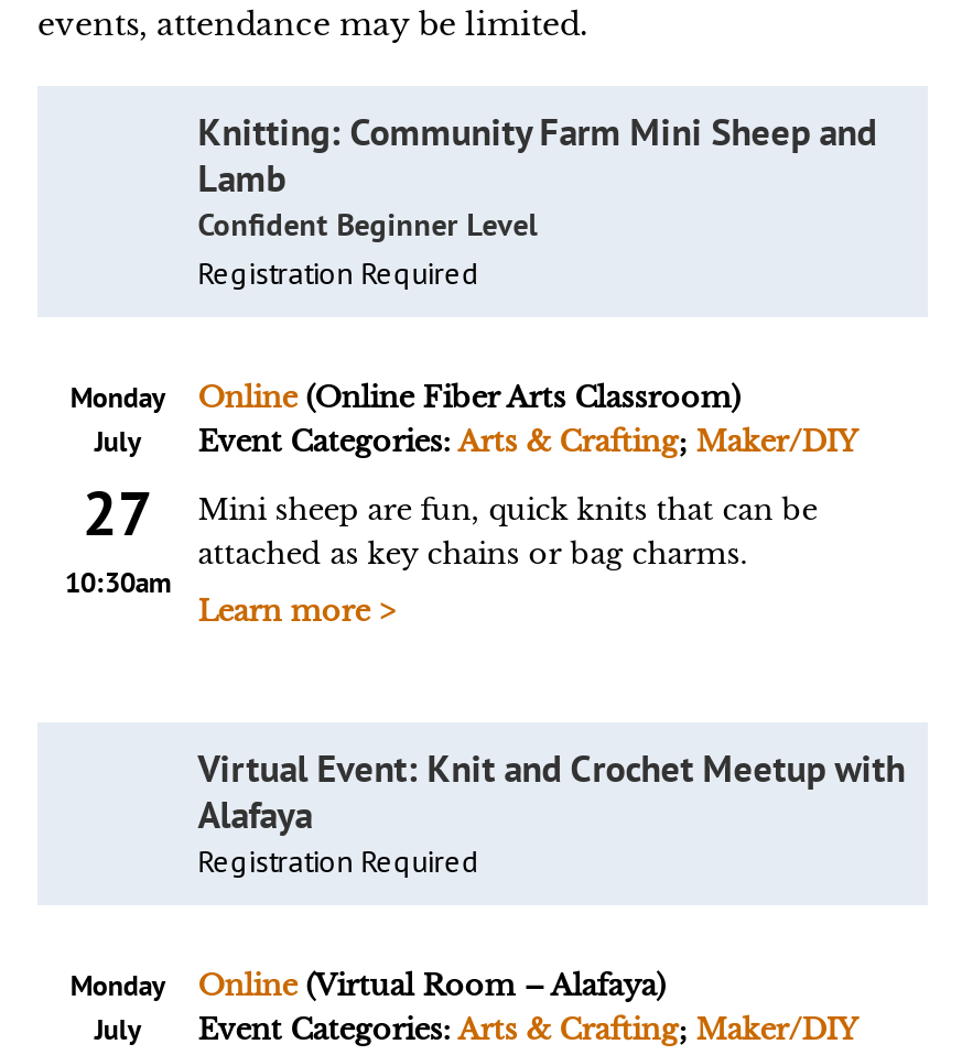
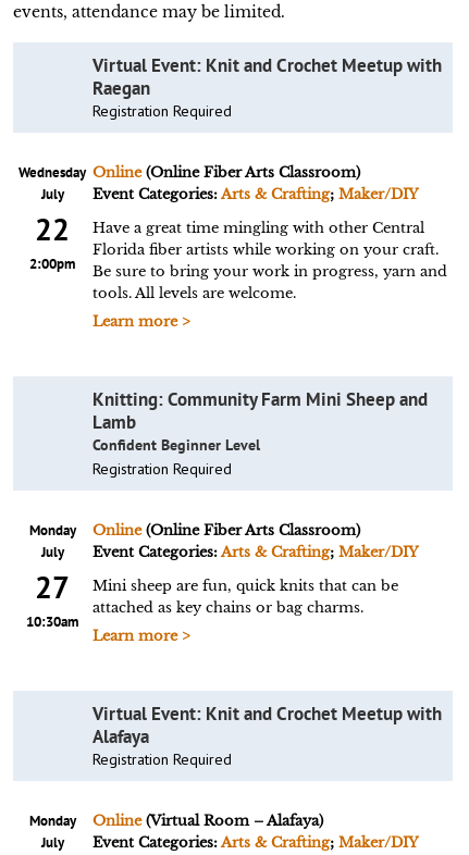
+ Virtual Event: Knit and Crochet Meetup with
+ Raegan
+ Registration Required
+ Wednesday
+ July
+ 22
+ 2:00pm

+ Online (Online Fiber Arts Classroom)
+ Event Categories: Arts & Crafting; Maker/DIY
+ Have a great time mingling with other Central
+ Florida fiber artists while working on your craft.
+ Be sure to bring your work in progress, yarn and
+ tools. All levels are welcome.
+ Learn more >
